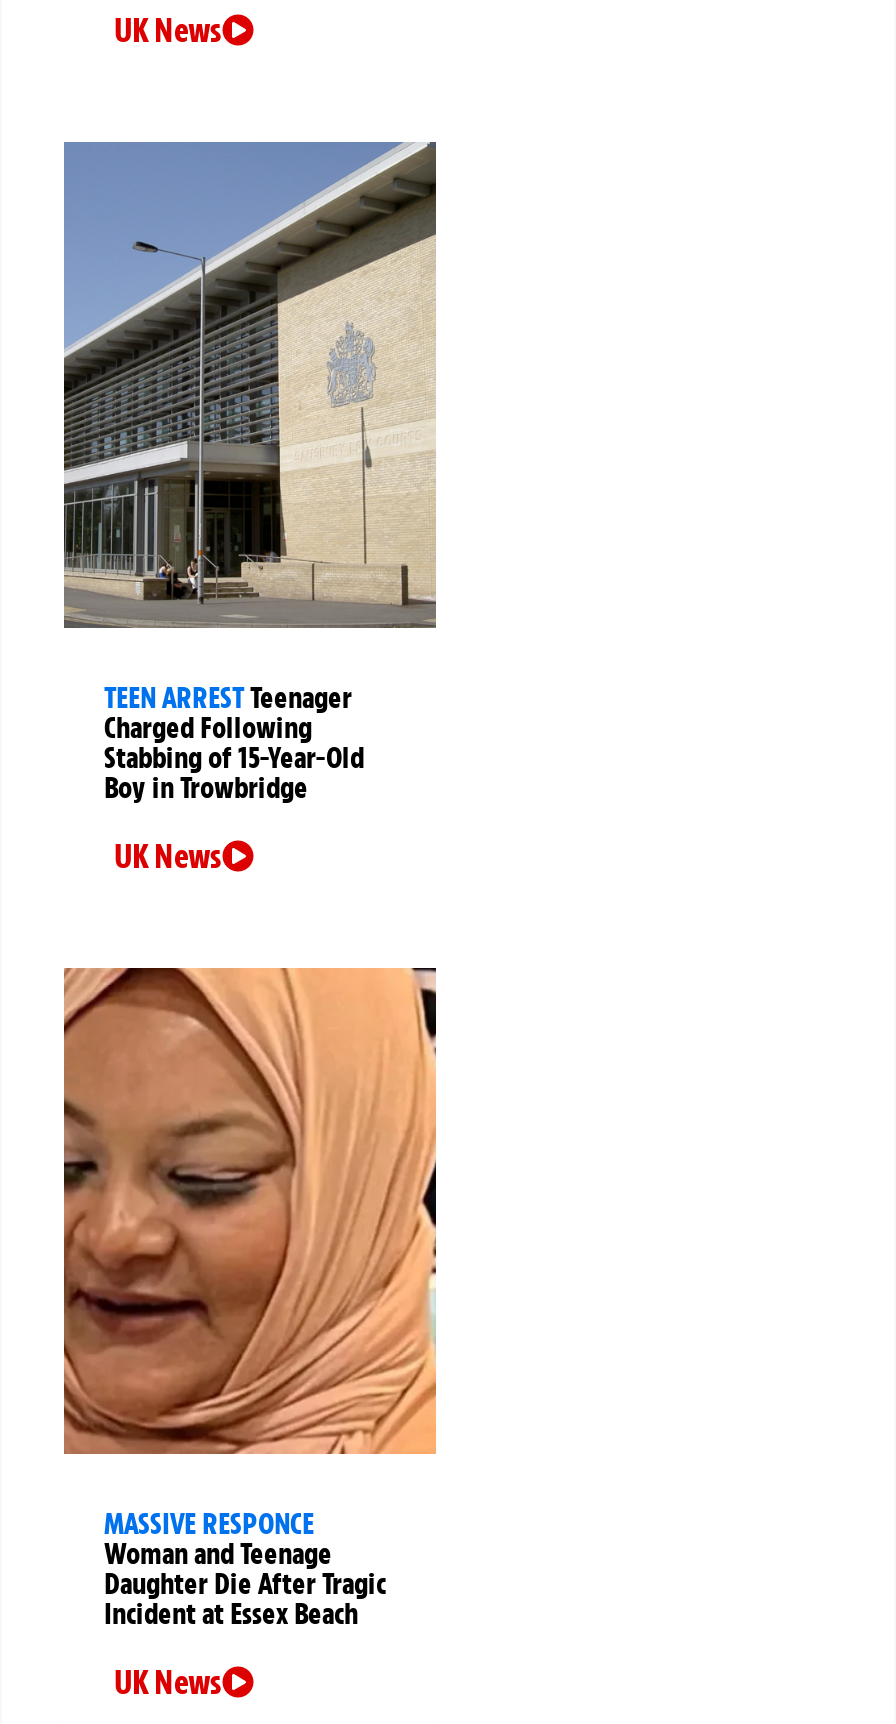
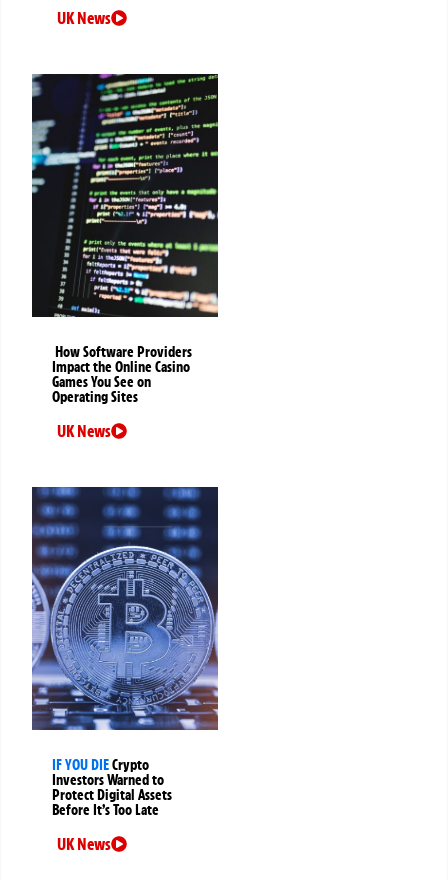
- [image]
- TEEN ARREST Teenager
- Charged Following
- Stabbing of 15-Year-Old
- Boy in Trowbridge
+ [image]
+ How Software Providers
+ Impact the Online Casino
+ Games You See on
+ Operating Sites

- [image]
- MASSIVE RESPONCE
- Woman and Teenage
- Daughter Die After Tragic
- Incident at Essex Beach
+ [image]
+ IF YOU DIE Crypto
+ Investors Warned to
+ Protect Digital Assets
+ Before It’s Too Late
